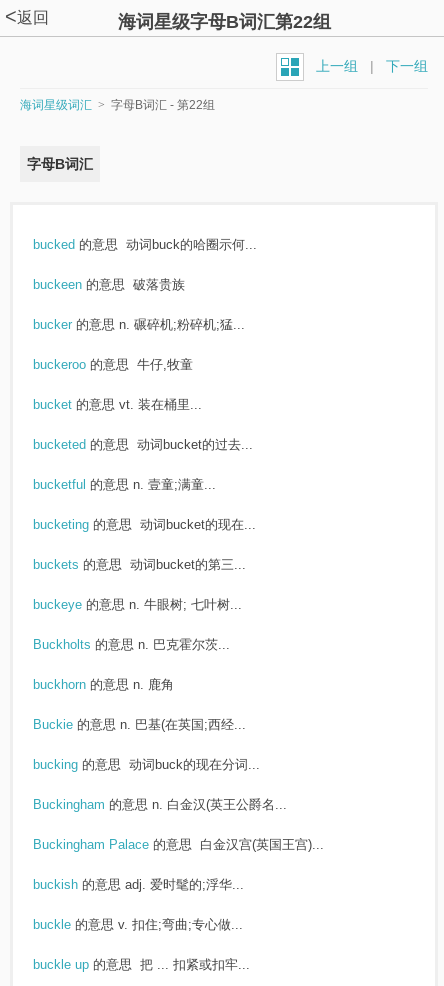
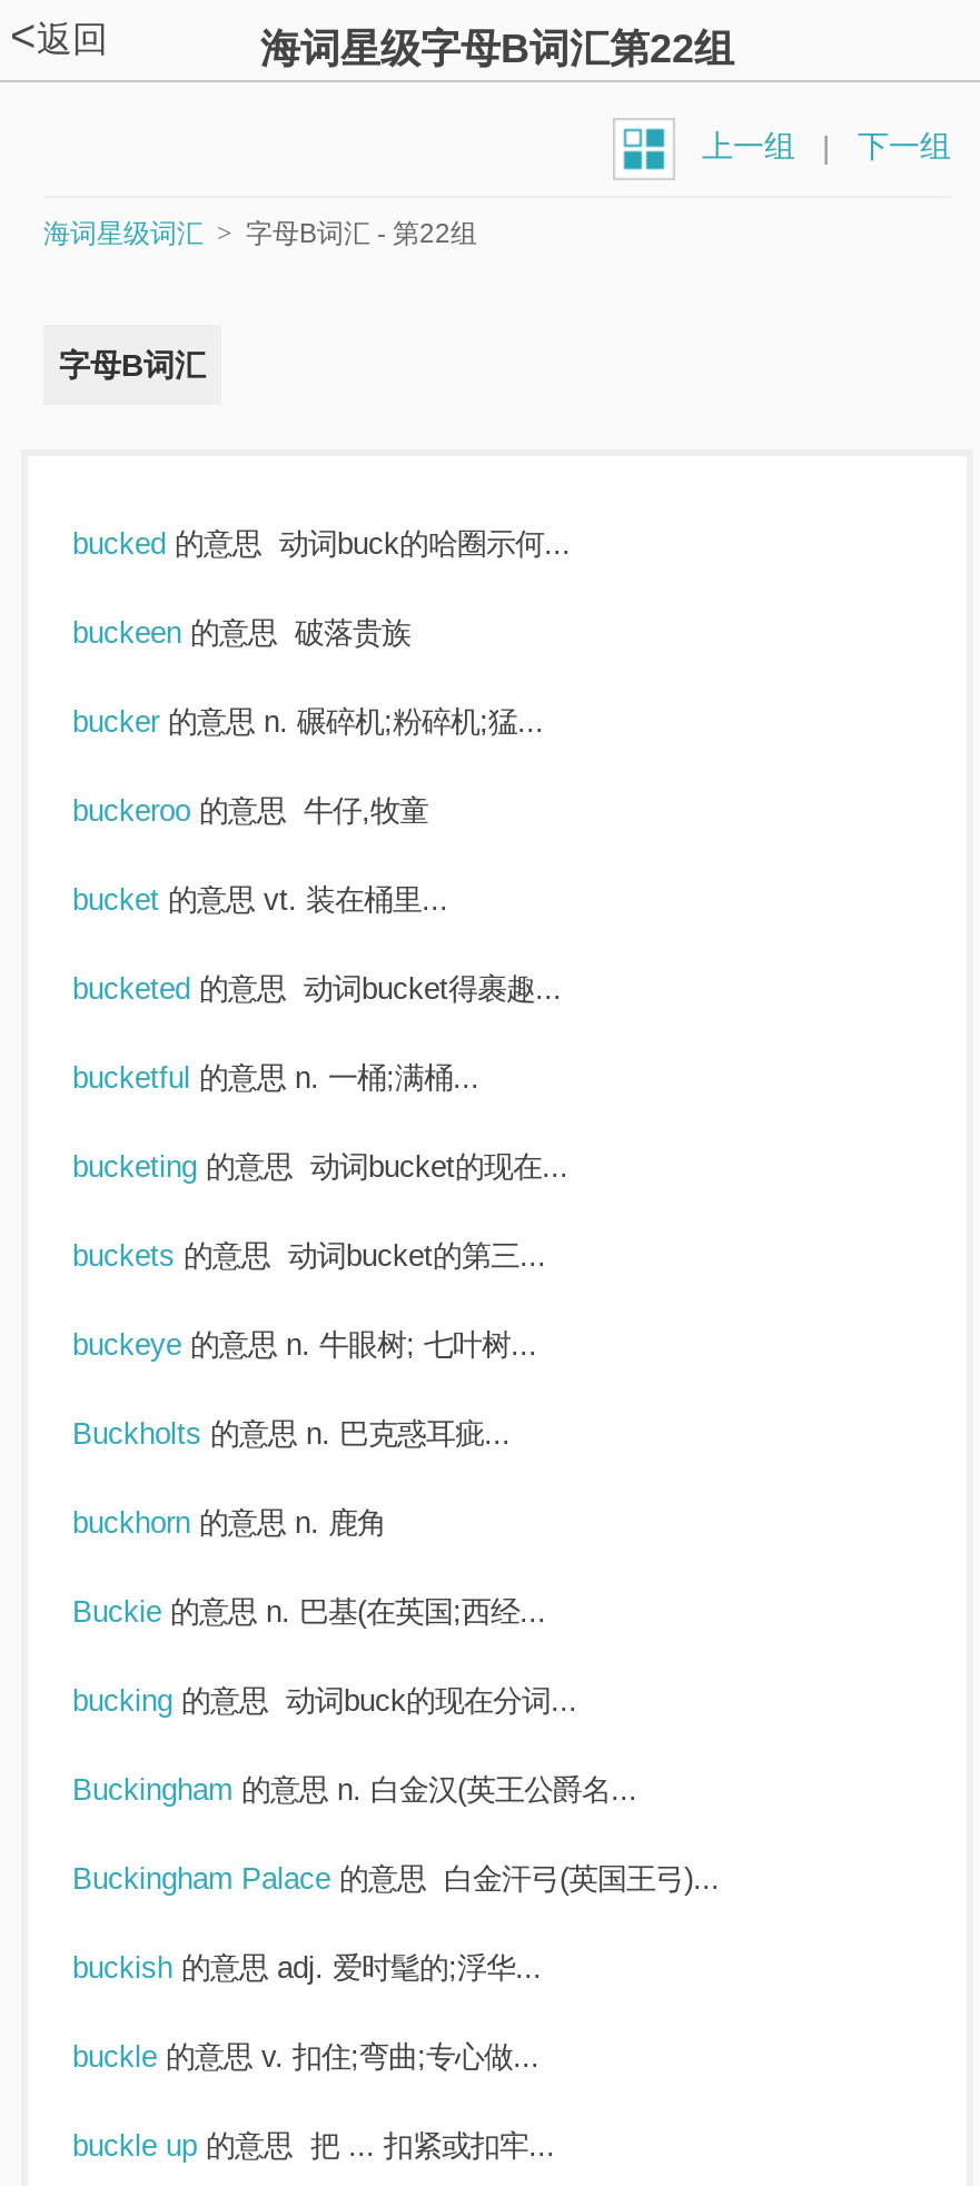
- bucketed的意思 动词bucket的过去...
+ bucketed的意思 动词bucket得裹趣...

- bucketful的意思 n. 壹童;满童...
+ bucketful的意思 n. 一桶;满桶...

- Buckholts的意思 n. 巴克霍尔茨...
+ Buckholts的意思 n. 巴克惑耳疵...

- Buckingham Palace的意思 白金汉宫(英国王宫)...
+ Buckingham Palace的意思 白金汗弓(英国王弓)...
